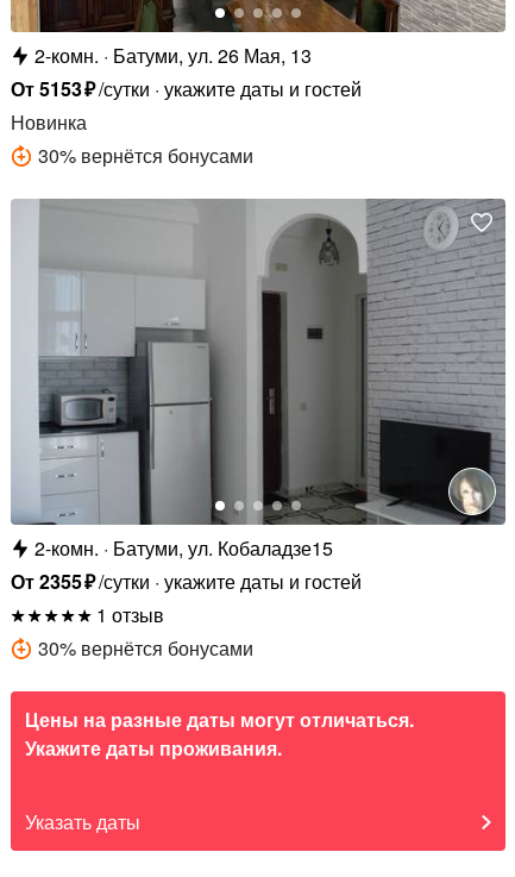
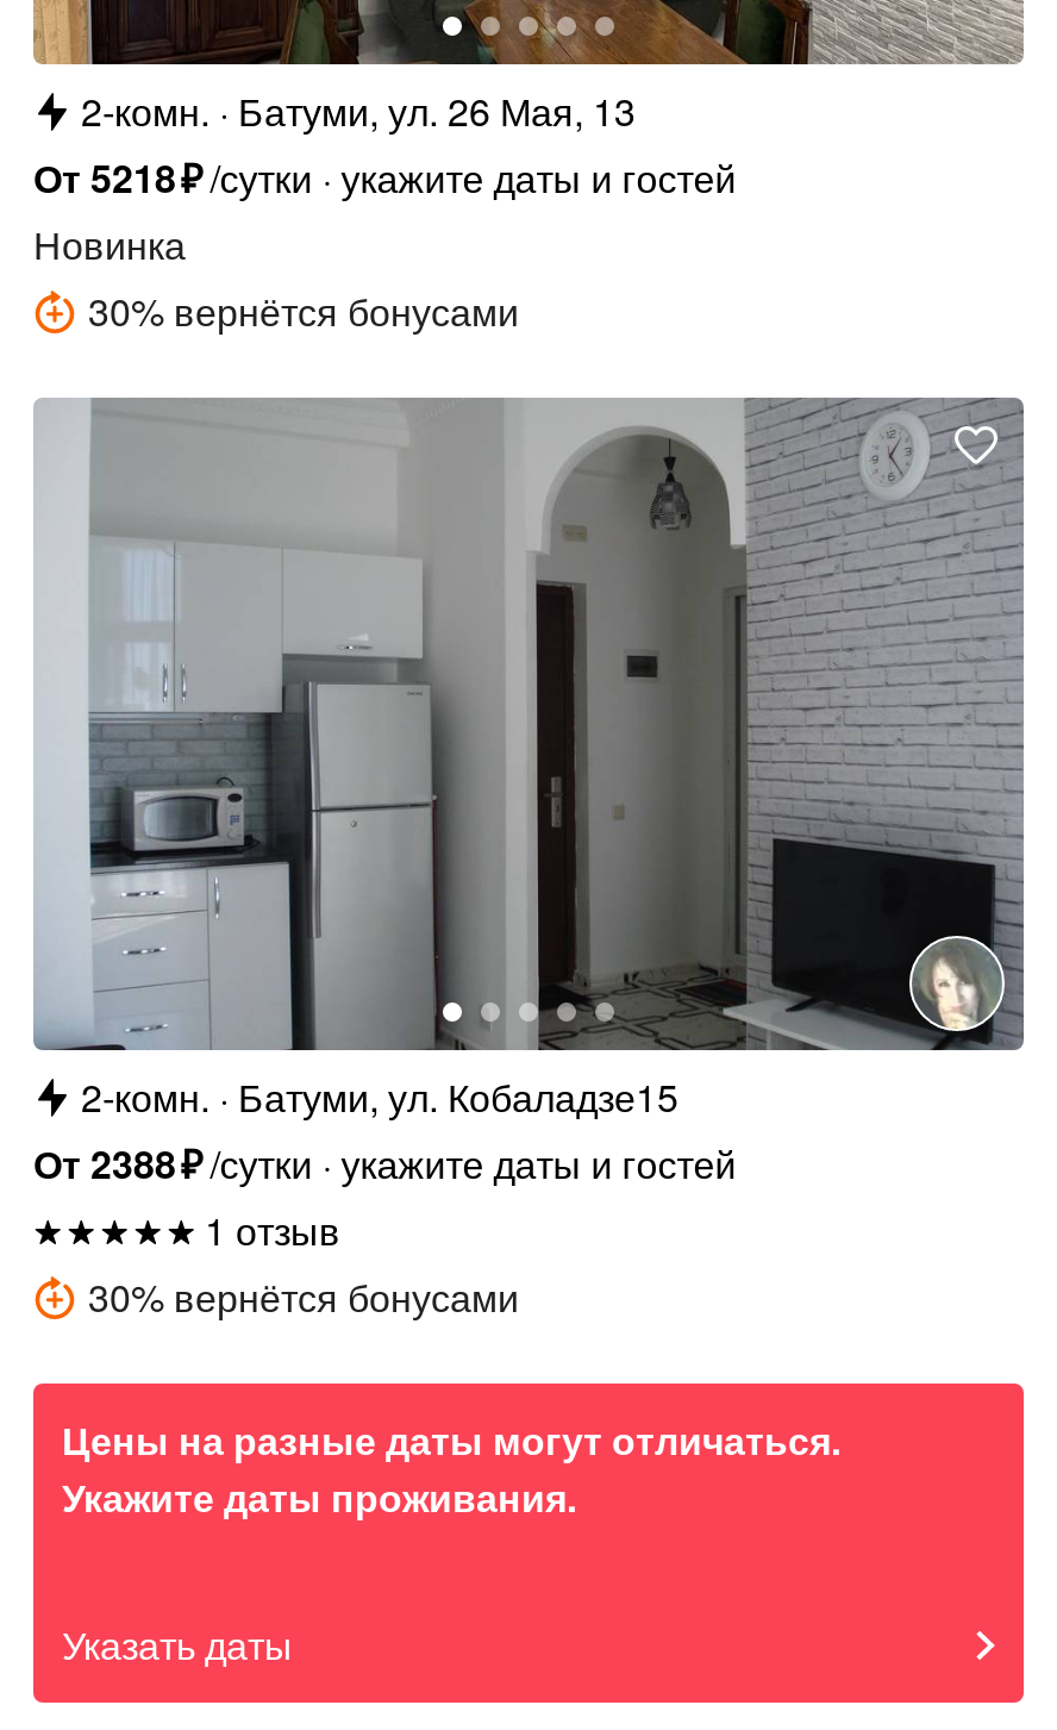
- От 5153₽ /сутки укажите даты и гостей
+ От 5218₽ /сутки укажите даты и гостей

- От 2355₽ /сутки укажите даты и гостей
+ От 2388₽ /сутки укажите даты и гостей
